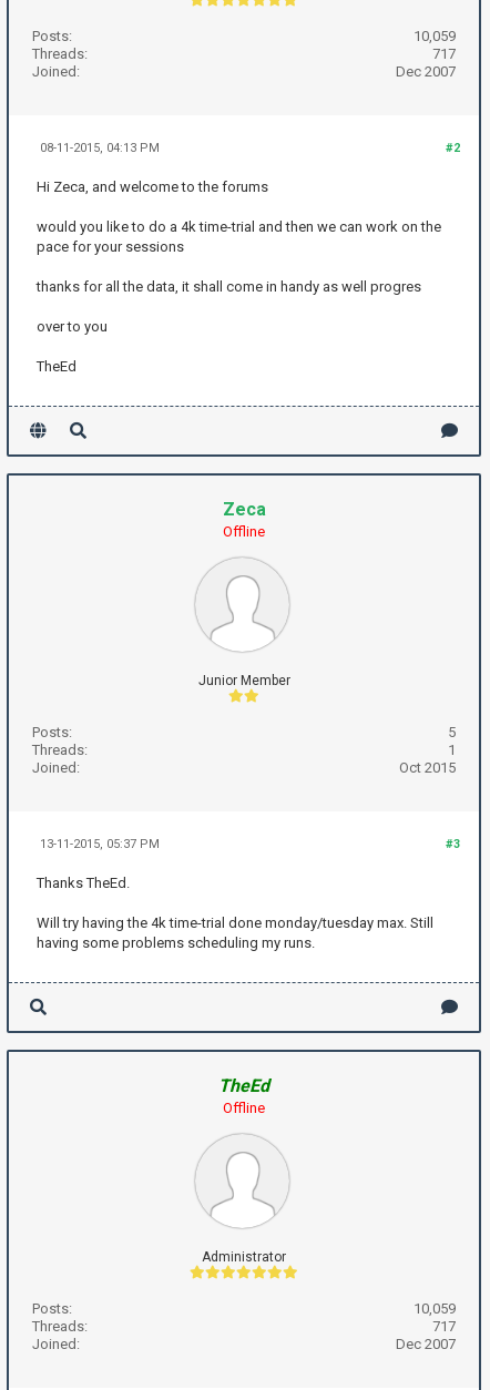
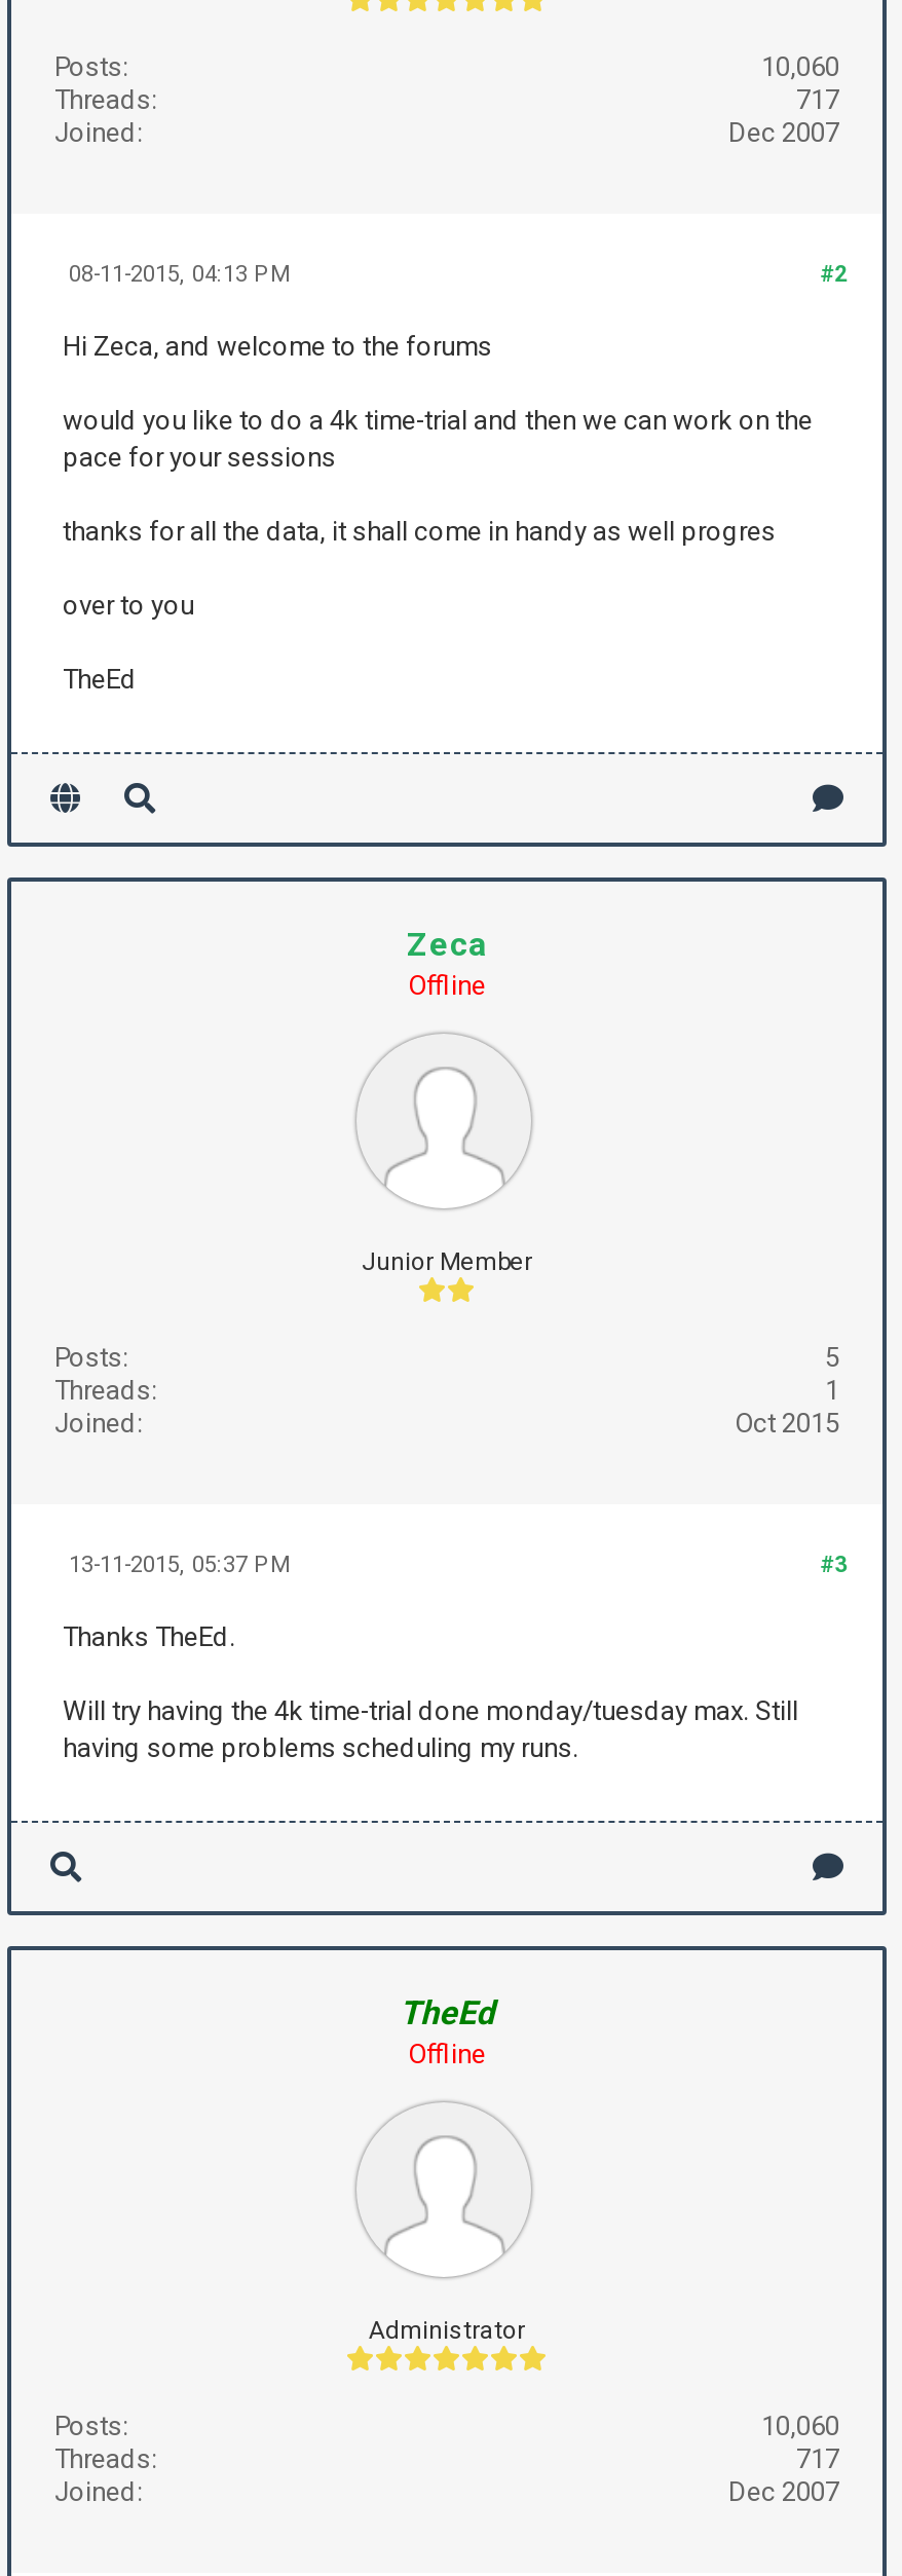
- 10,059
+ 10,060

- 10,059
+ 10,060
